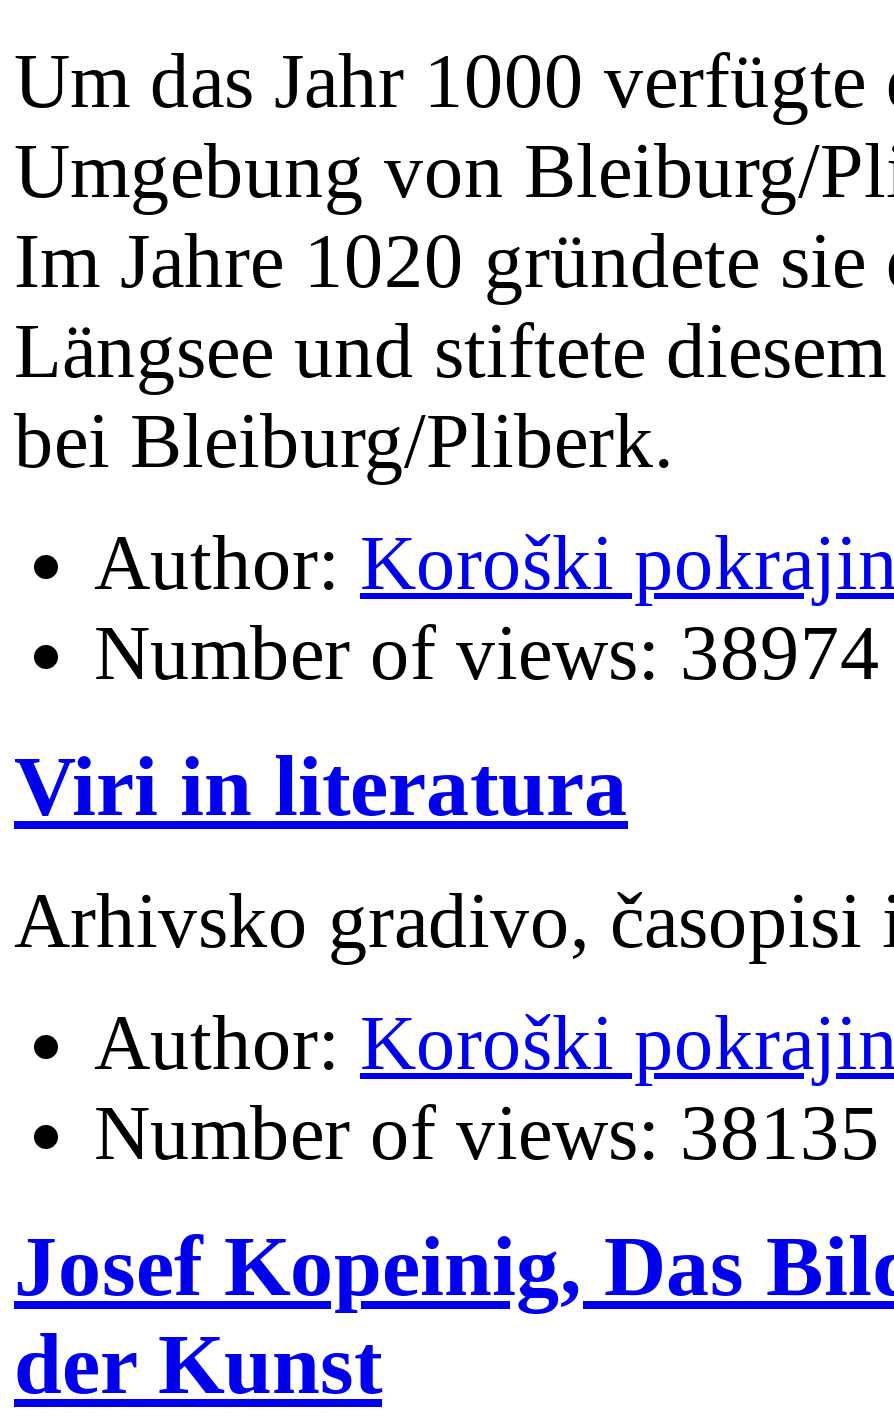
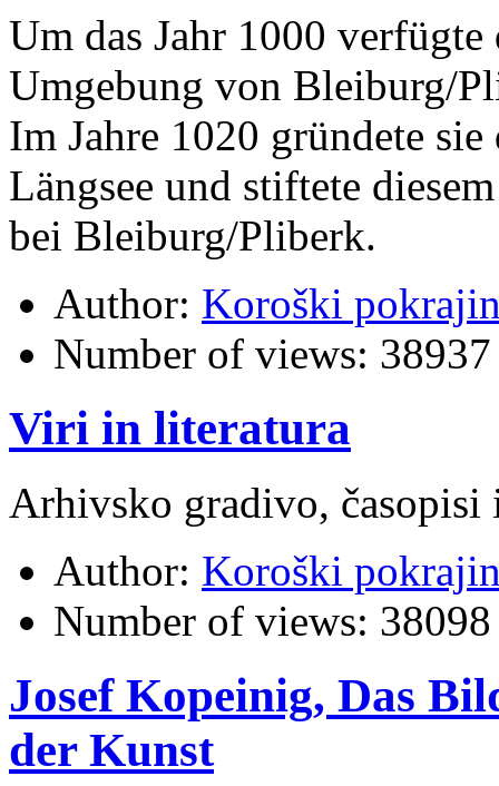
- Number of views: 38974
+ Number of views: 38937

- Number of views: 38135
+ Number of views: 38098
